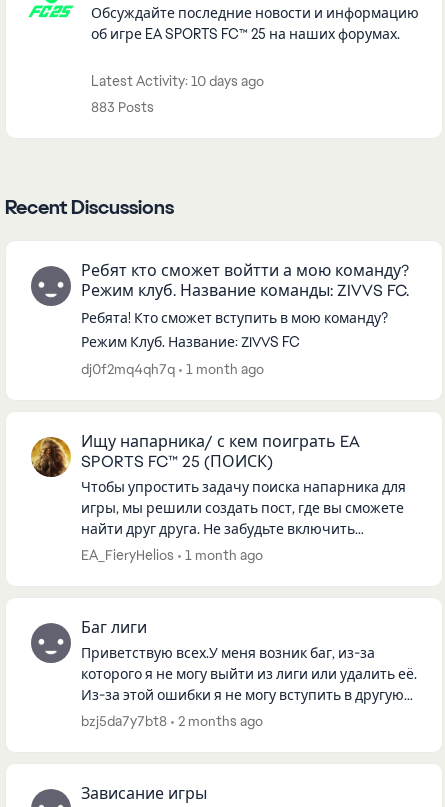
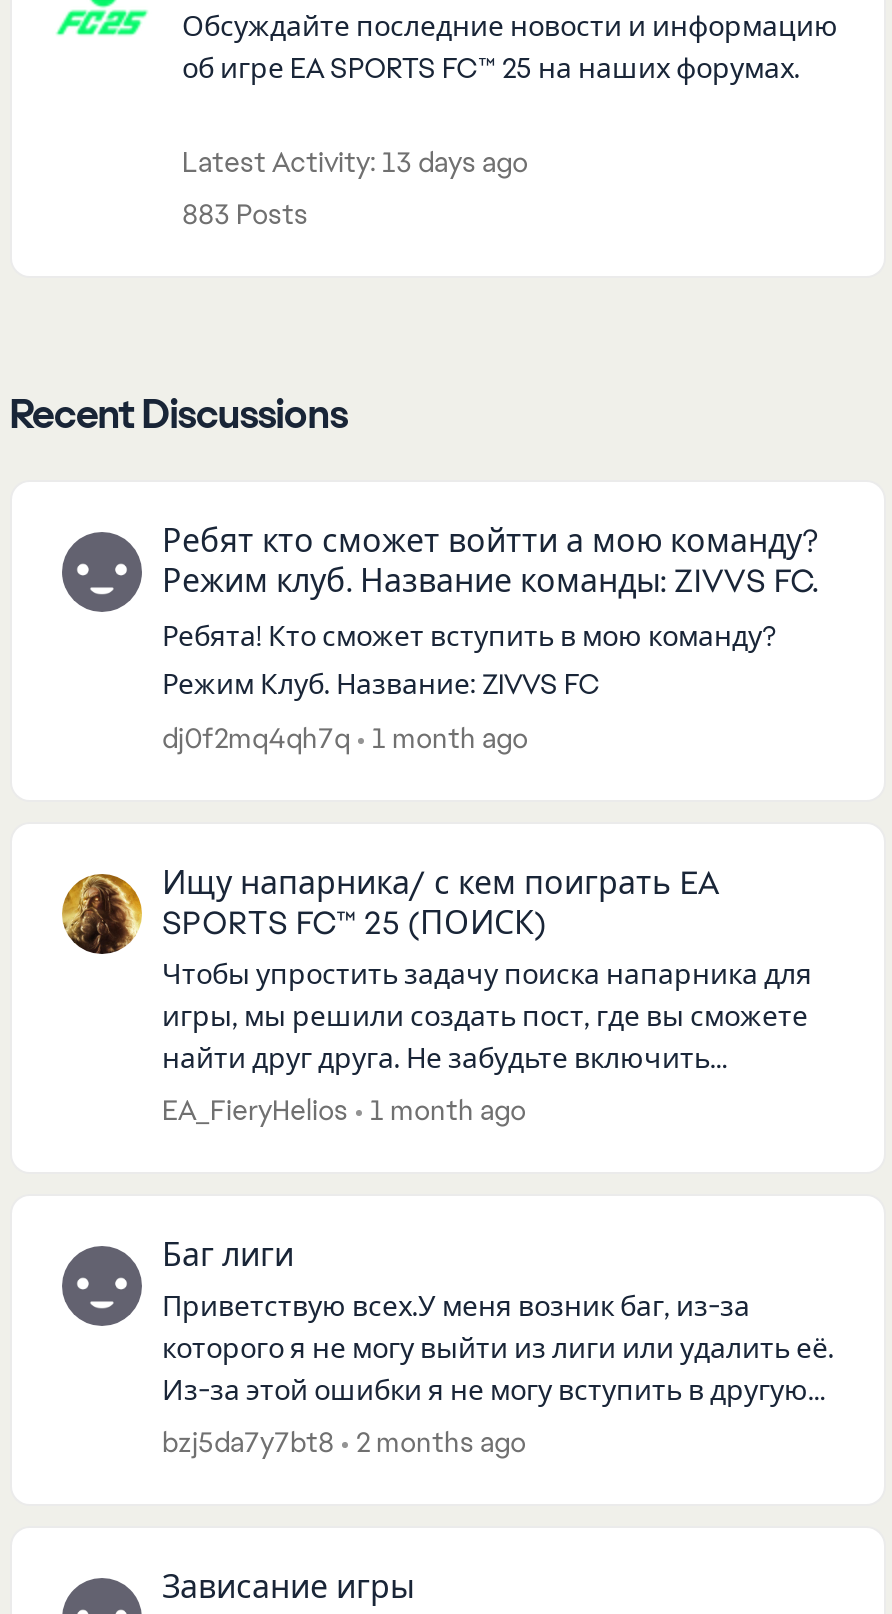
- Latest Activity: 10 days ago
+ Latest Activity: 13 days ago
